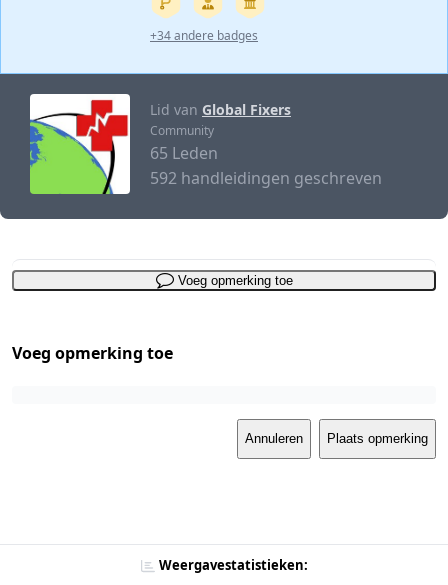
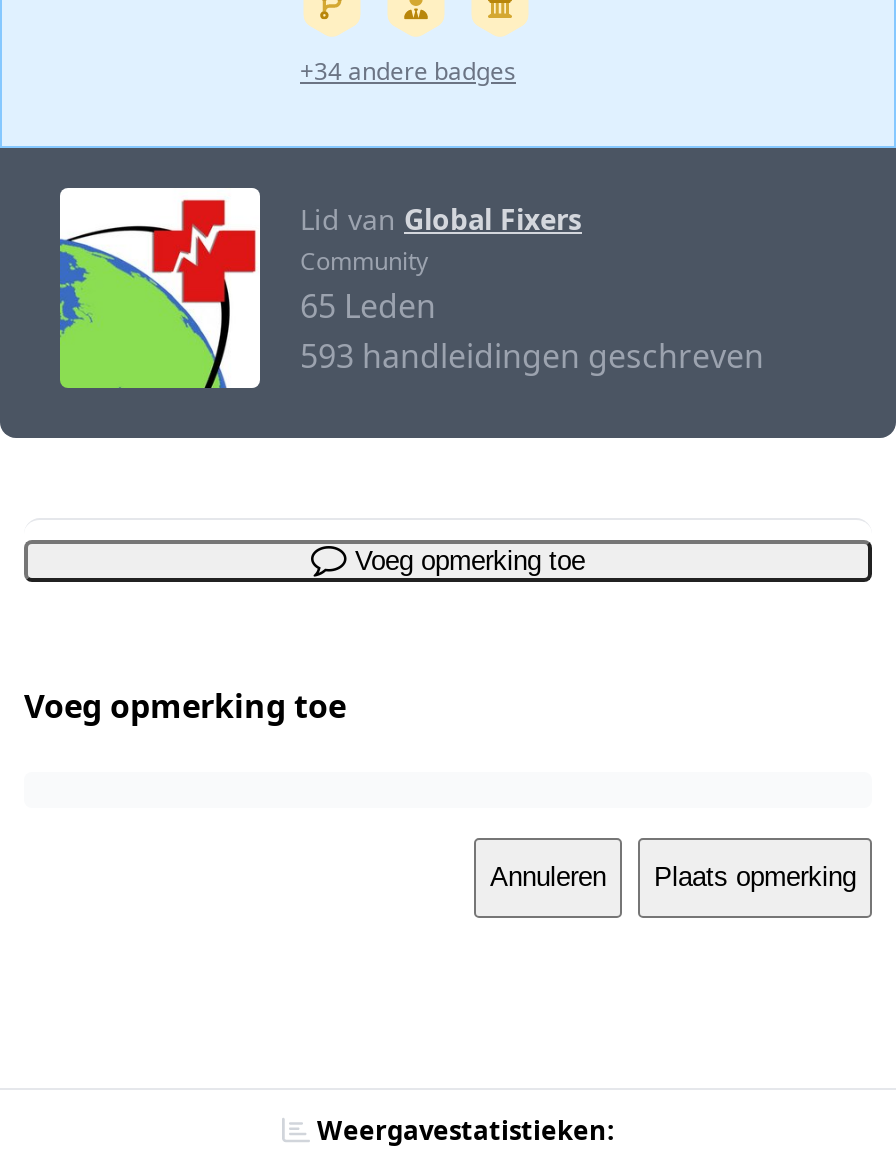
- 592 handleidingen geschreven
+ 593 handleidingen geschreven
